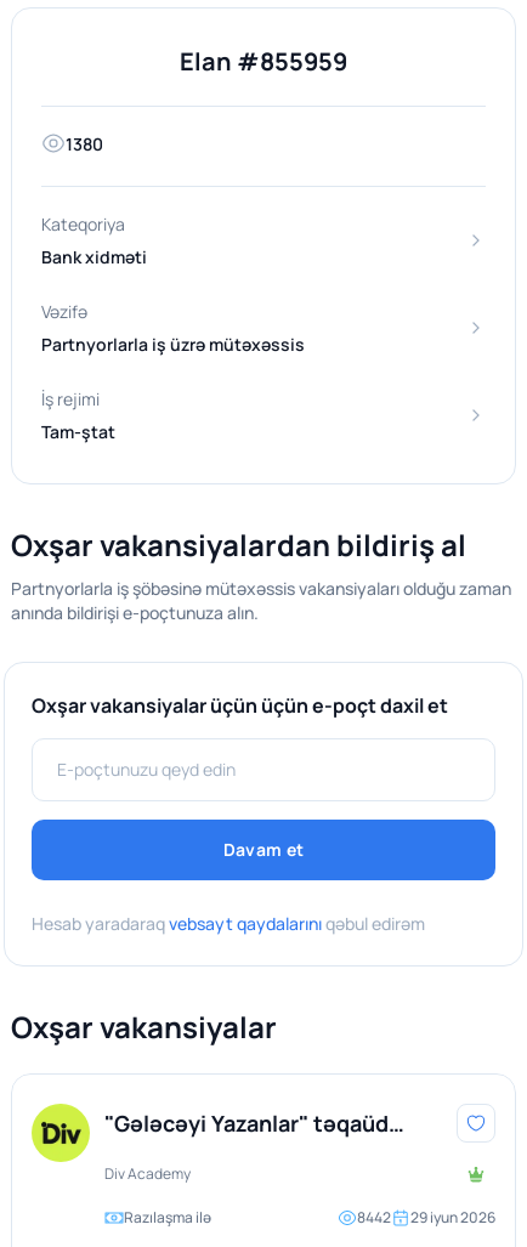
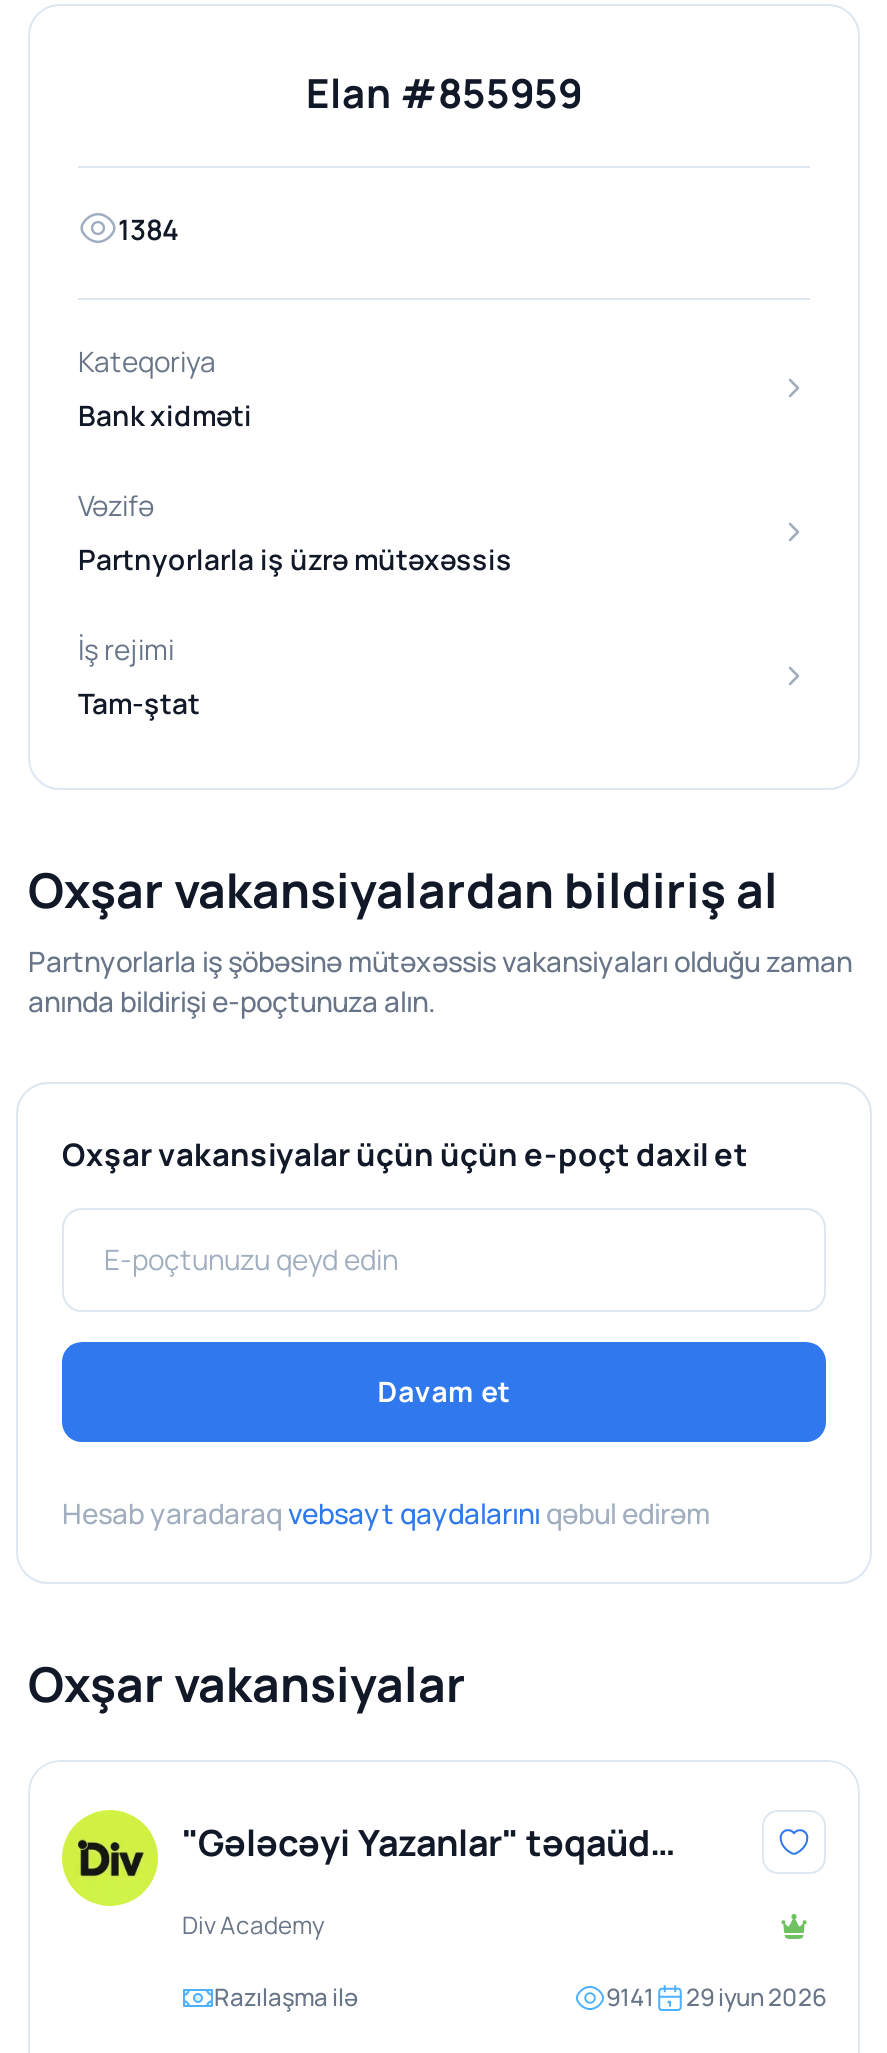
- 1380
+ 1384

- 8442 29 iyun 2026
+ 9141 29 iyun 2026
